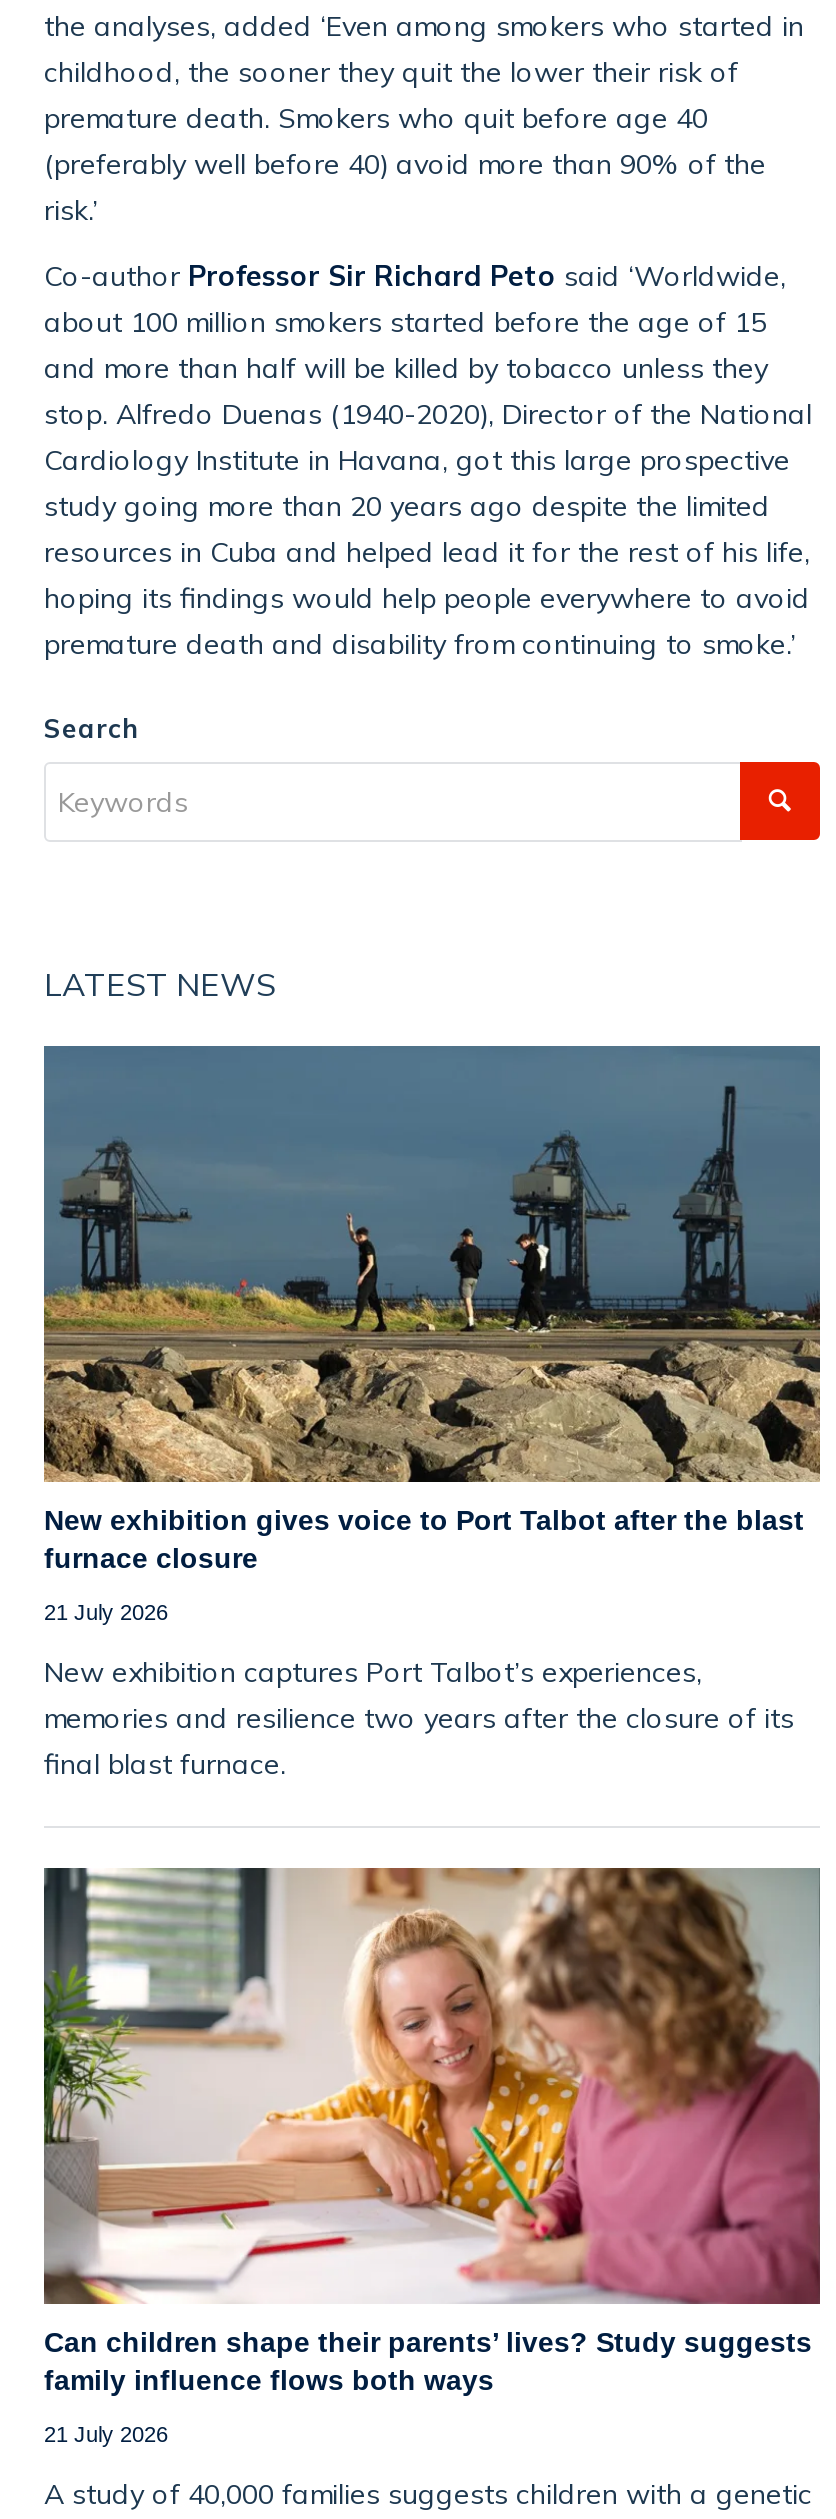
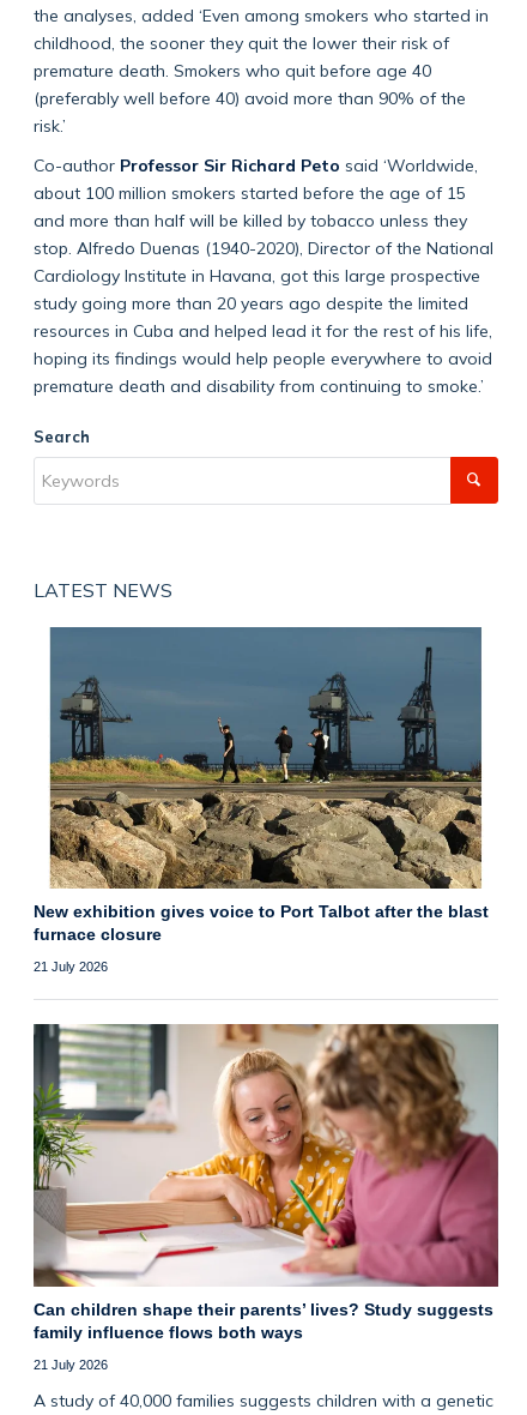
- [image]
+ [image]

- New exhibition captures Port Talbot’s experiences,
- memories and resilience two years after the closure of its
- final blast furnace.
